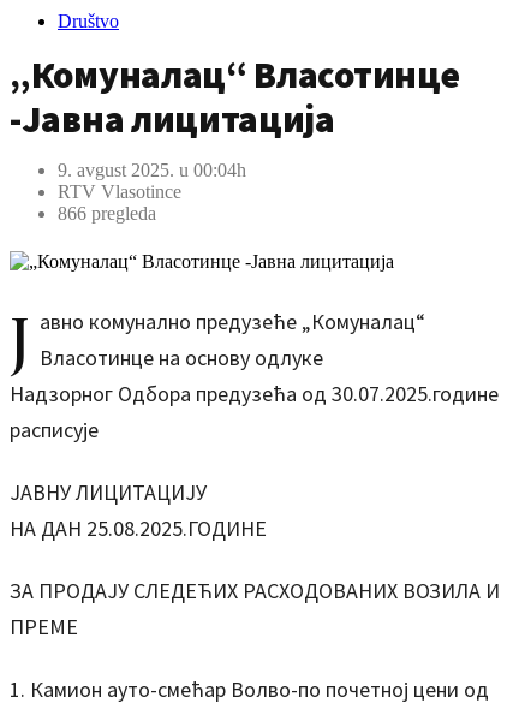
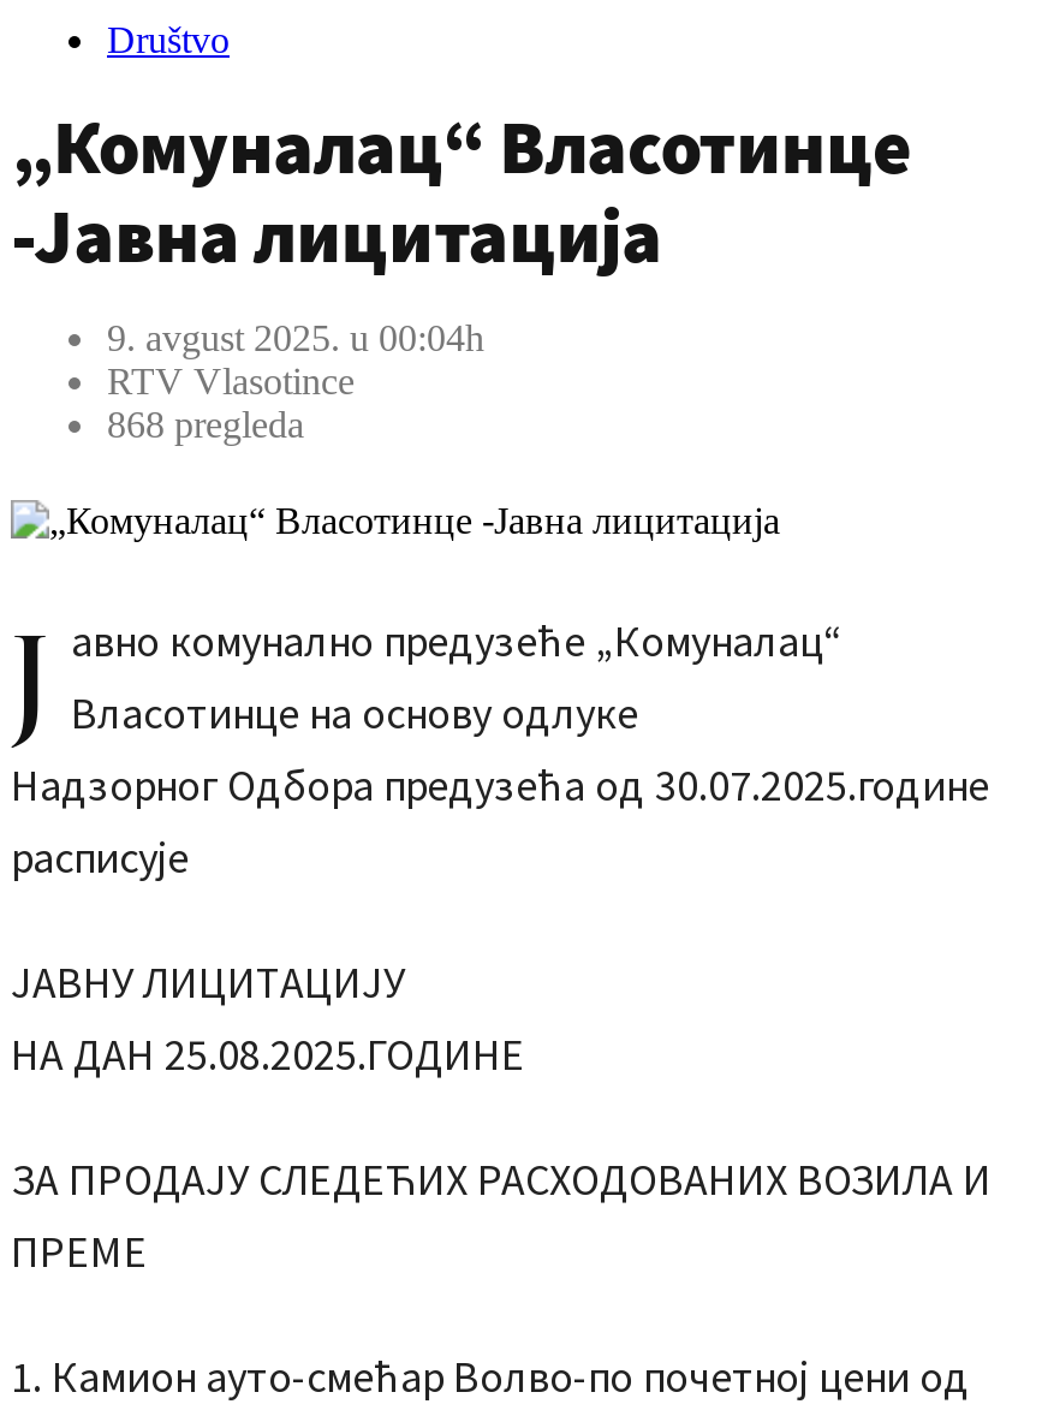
- 866 pregleda
+ 868 pregleda
